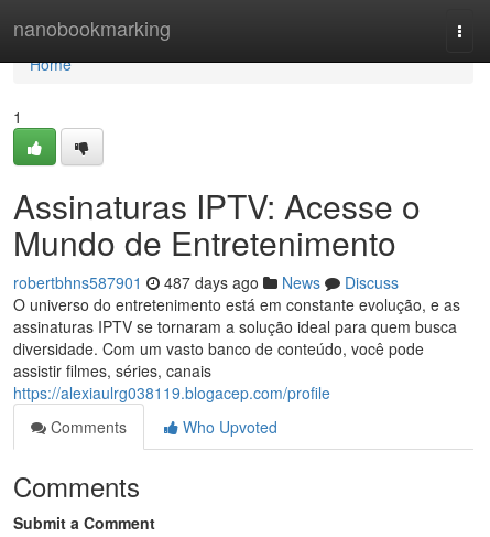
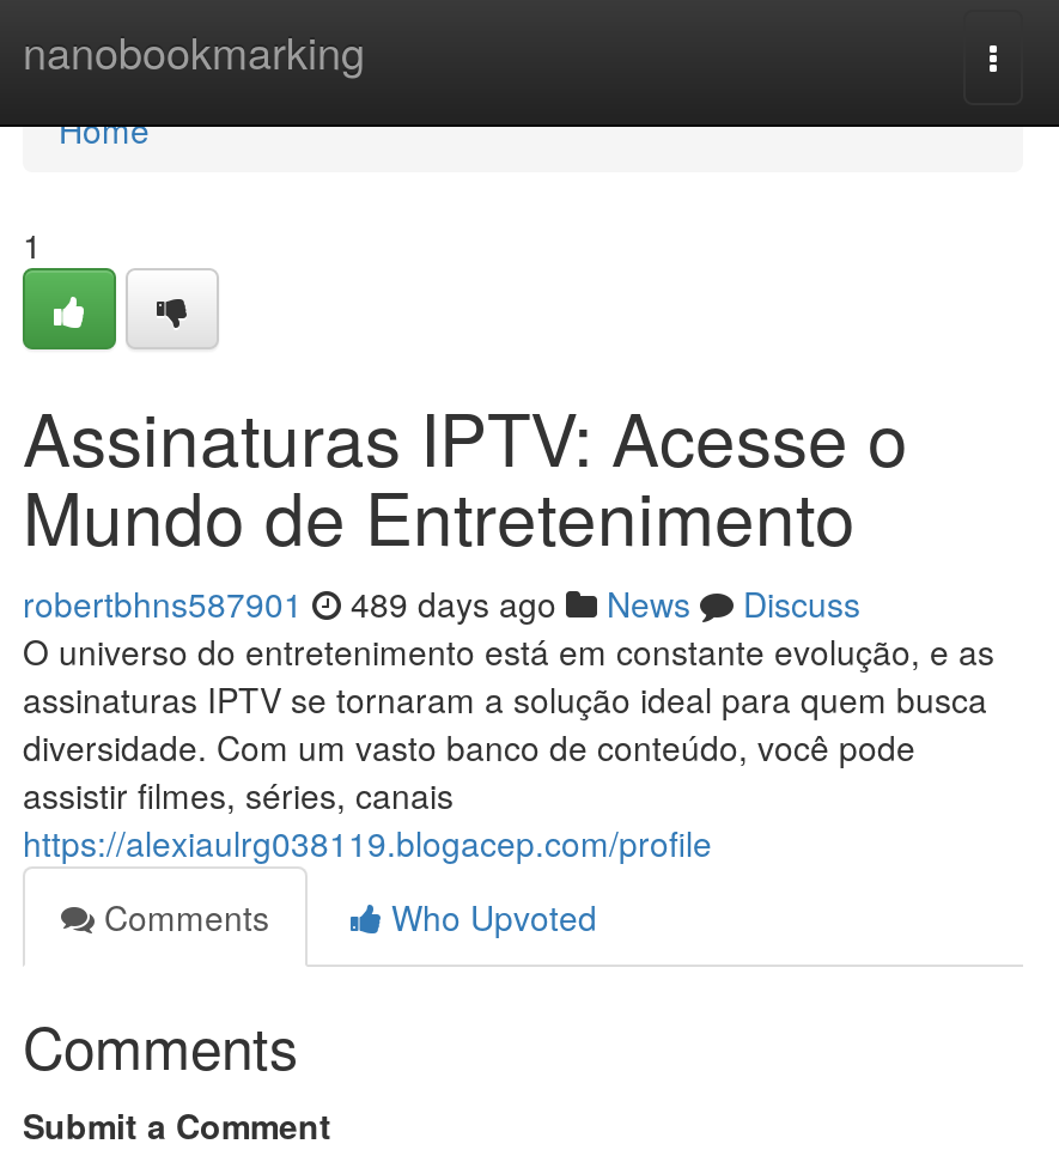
- robertbhns587901 487 days ago News Discuss
+ robertbhns587901 489 days ago News Discuss
